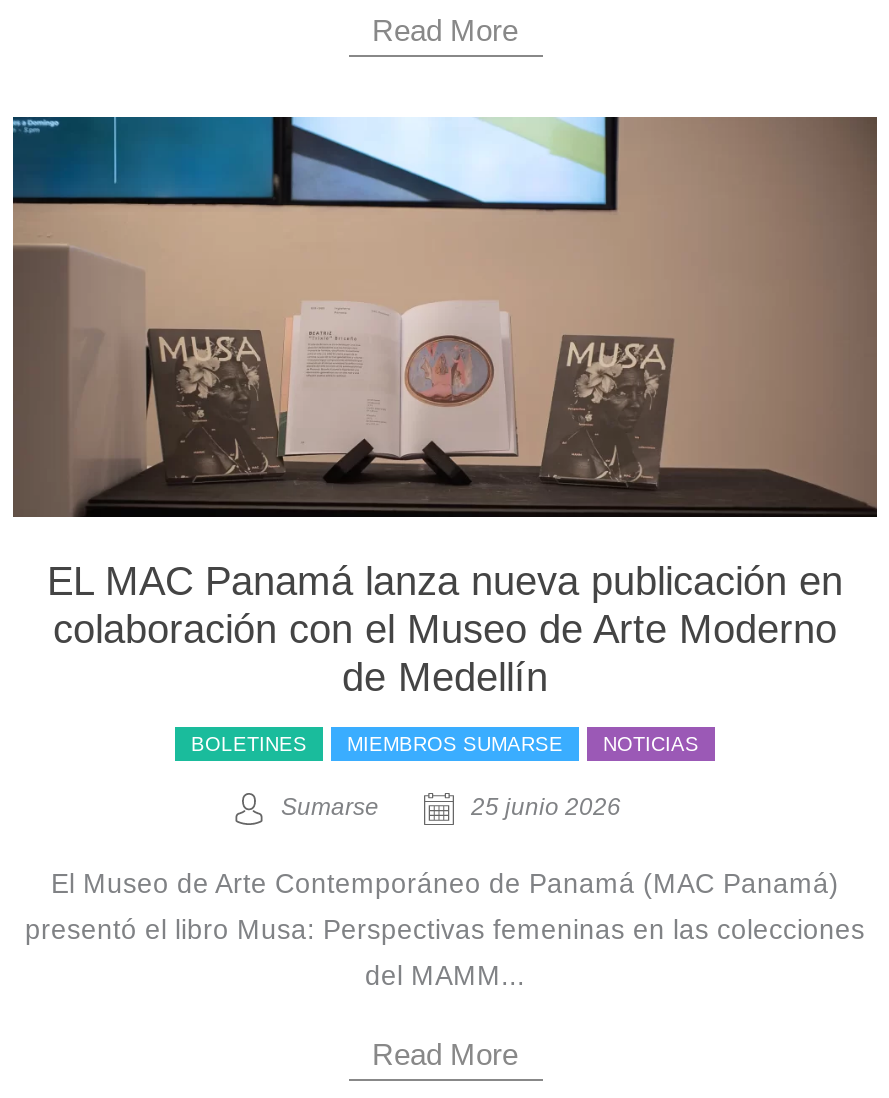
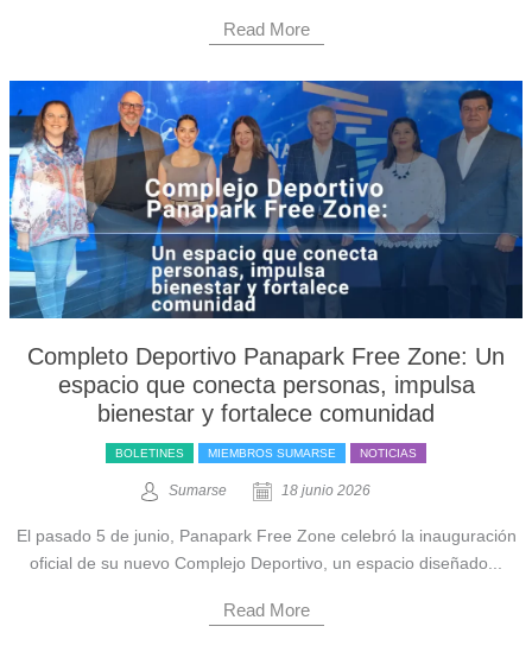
- [image]
- EL MAC Panamá lanza nueva publicación en
- colaboración con el Museo de Arte Moderno
- de Medellín
+ [image]
+ Completo Deportivo Panapark Free Zone: Un
+ espacio que conecta personas, impulsa
+ bienestar y fortalece comunidad

- 25 junio 2026
- El Museo de Arte Contemporáneo de Panamá (MAC Panamá)
- presentó el libro Musa: Perspectivas femeninas en las colecciones
- del MAMM...
+ 18 junio 2026
+ El pasado 5 de junio, Panapark Free Zone celebró la inauguración
+ oficial de su nuevo Complejo Deportivo, un espacio diseñado...
